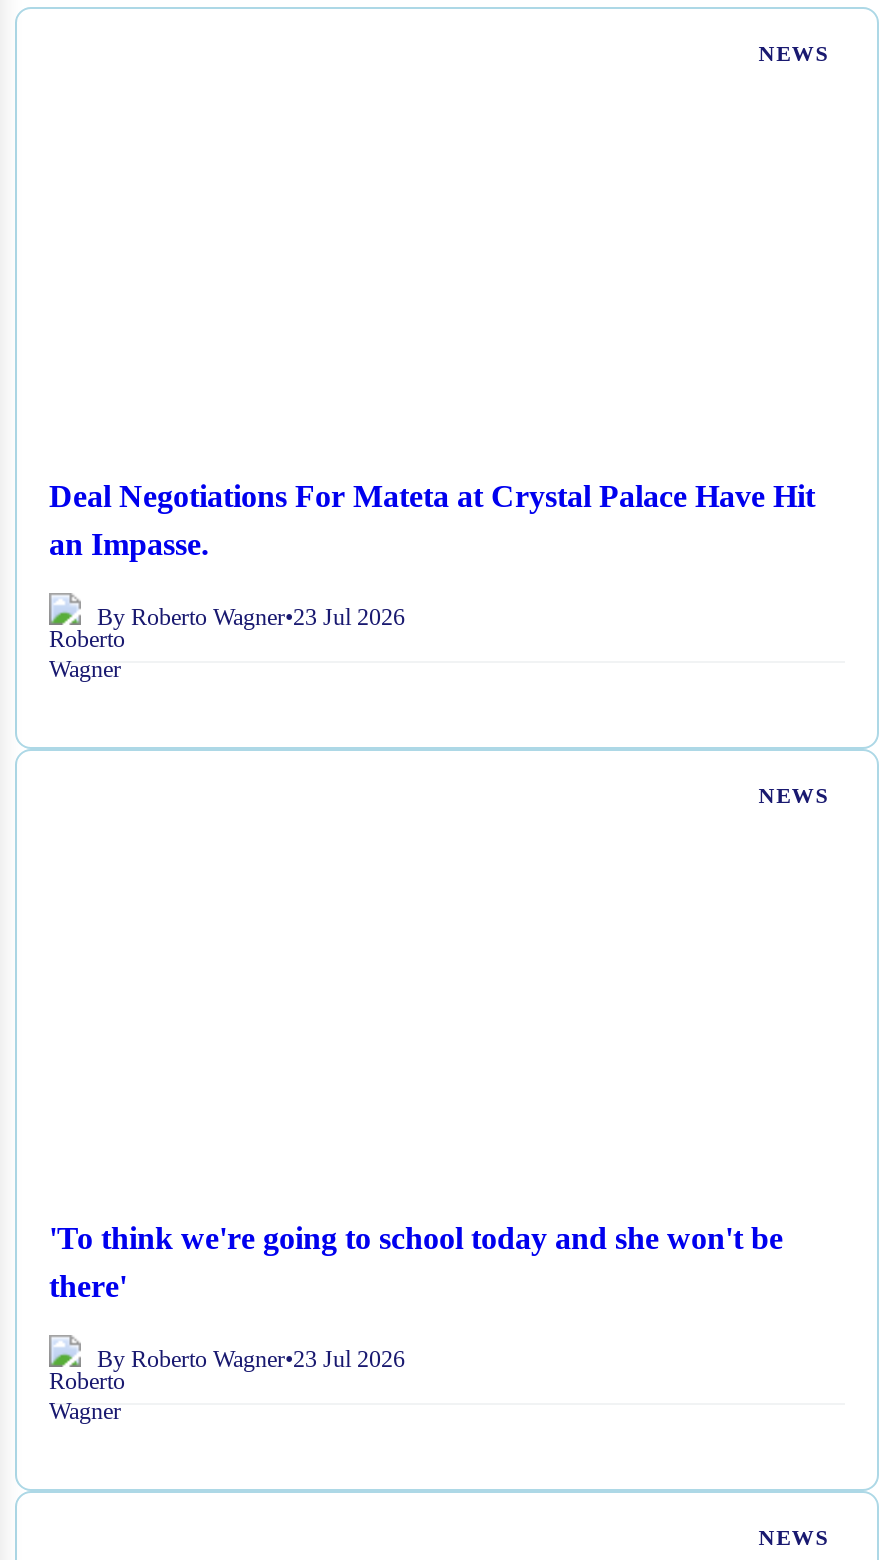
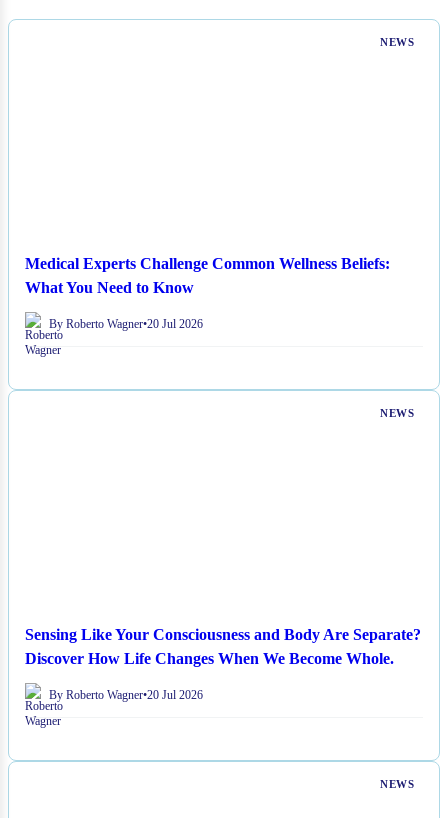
- Deal Negotiations For Mateta at Crystal Palace Have Hit
- an Impasse.
+ Medical Experts Challenge Common Wellness Beliefs:
+ What You Need to Know

- By Roberto Wagner•23 Jul 2026
+ By Roberto Wagner•20 Jul 2026

- 'To think we're going to school today and she won't be
- there'
+ Sensing Like Your Consciousness and Body Are Separate?
+ Discover How Life Changes When We Become Whole.

- By Roberto Wagner•23 Jul 2026
+ By Roberto Wagner•20 Jul 2026
